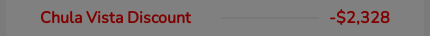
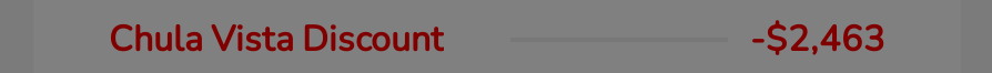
- -$2,328
+ -$2,463
